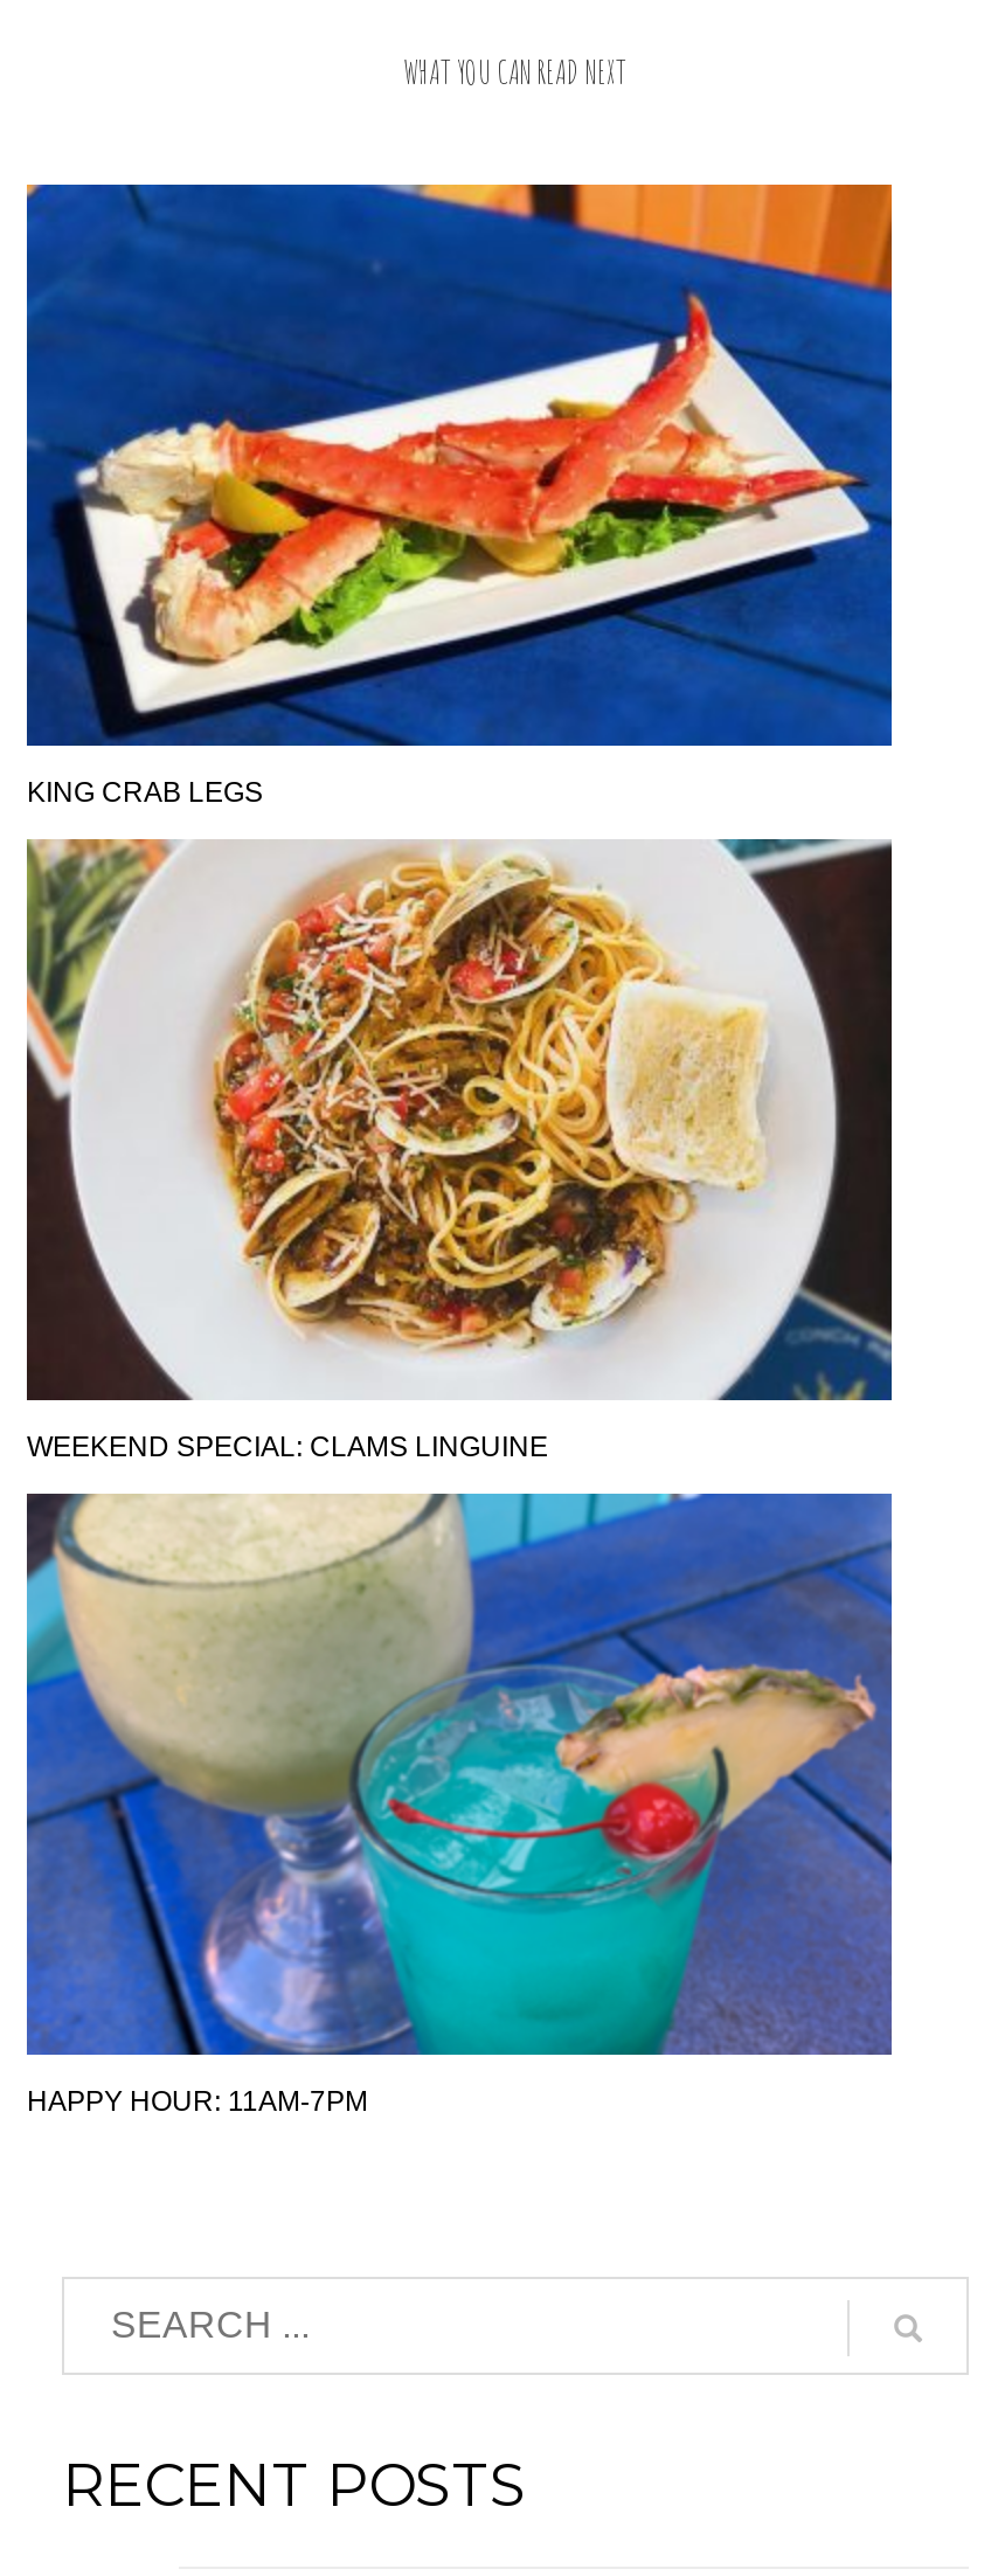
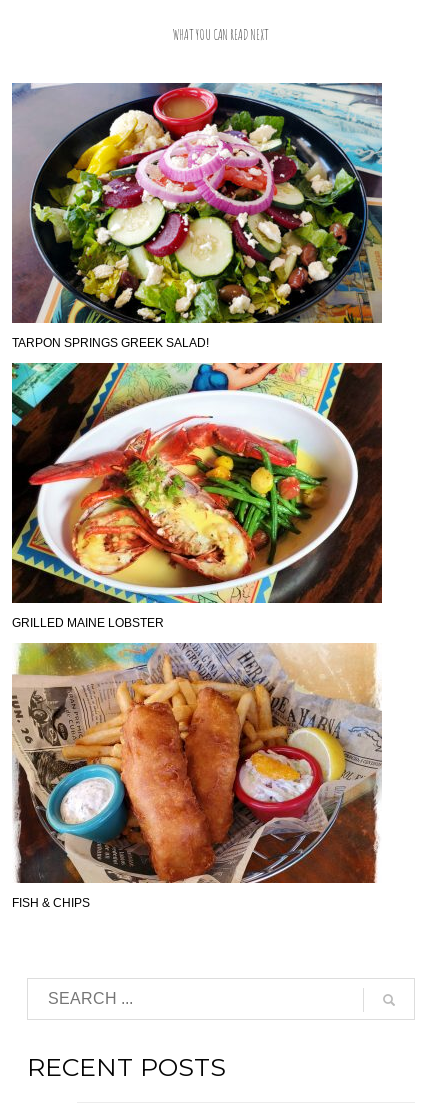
- [image]
- KING CRAB LEGS
+ [image]
+ TARPON SPRINGS GREEK SALAD!

- [image]
- WEEKEND SPECIAL: CLAMS LINGUINE
+ [image]
+ GRILLED MAINE LOBSTER

- [image]
- HAPPY HOUR: 11AM-7PM
+ [image]
+ FISH & CHIPS
